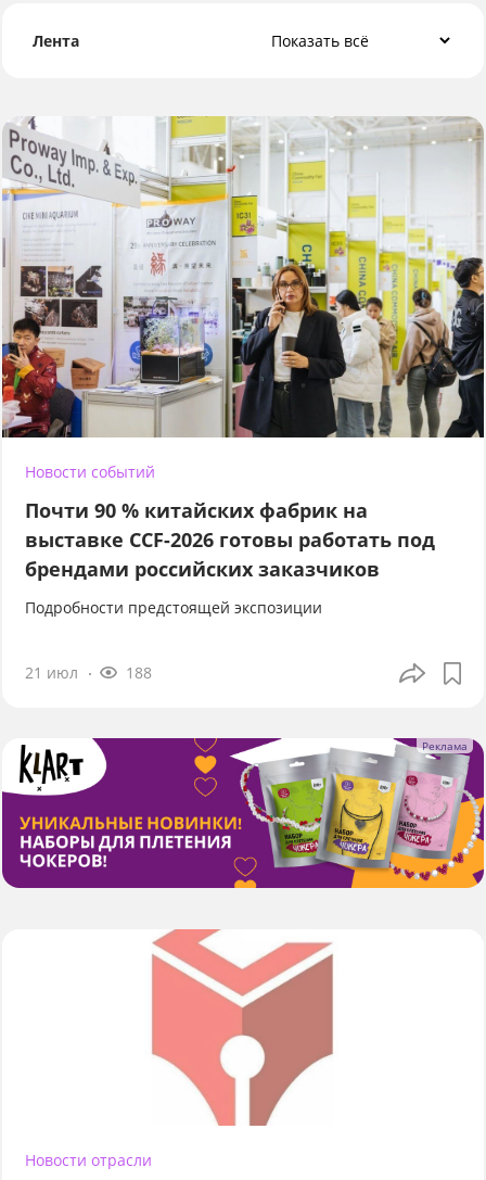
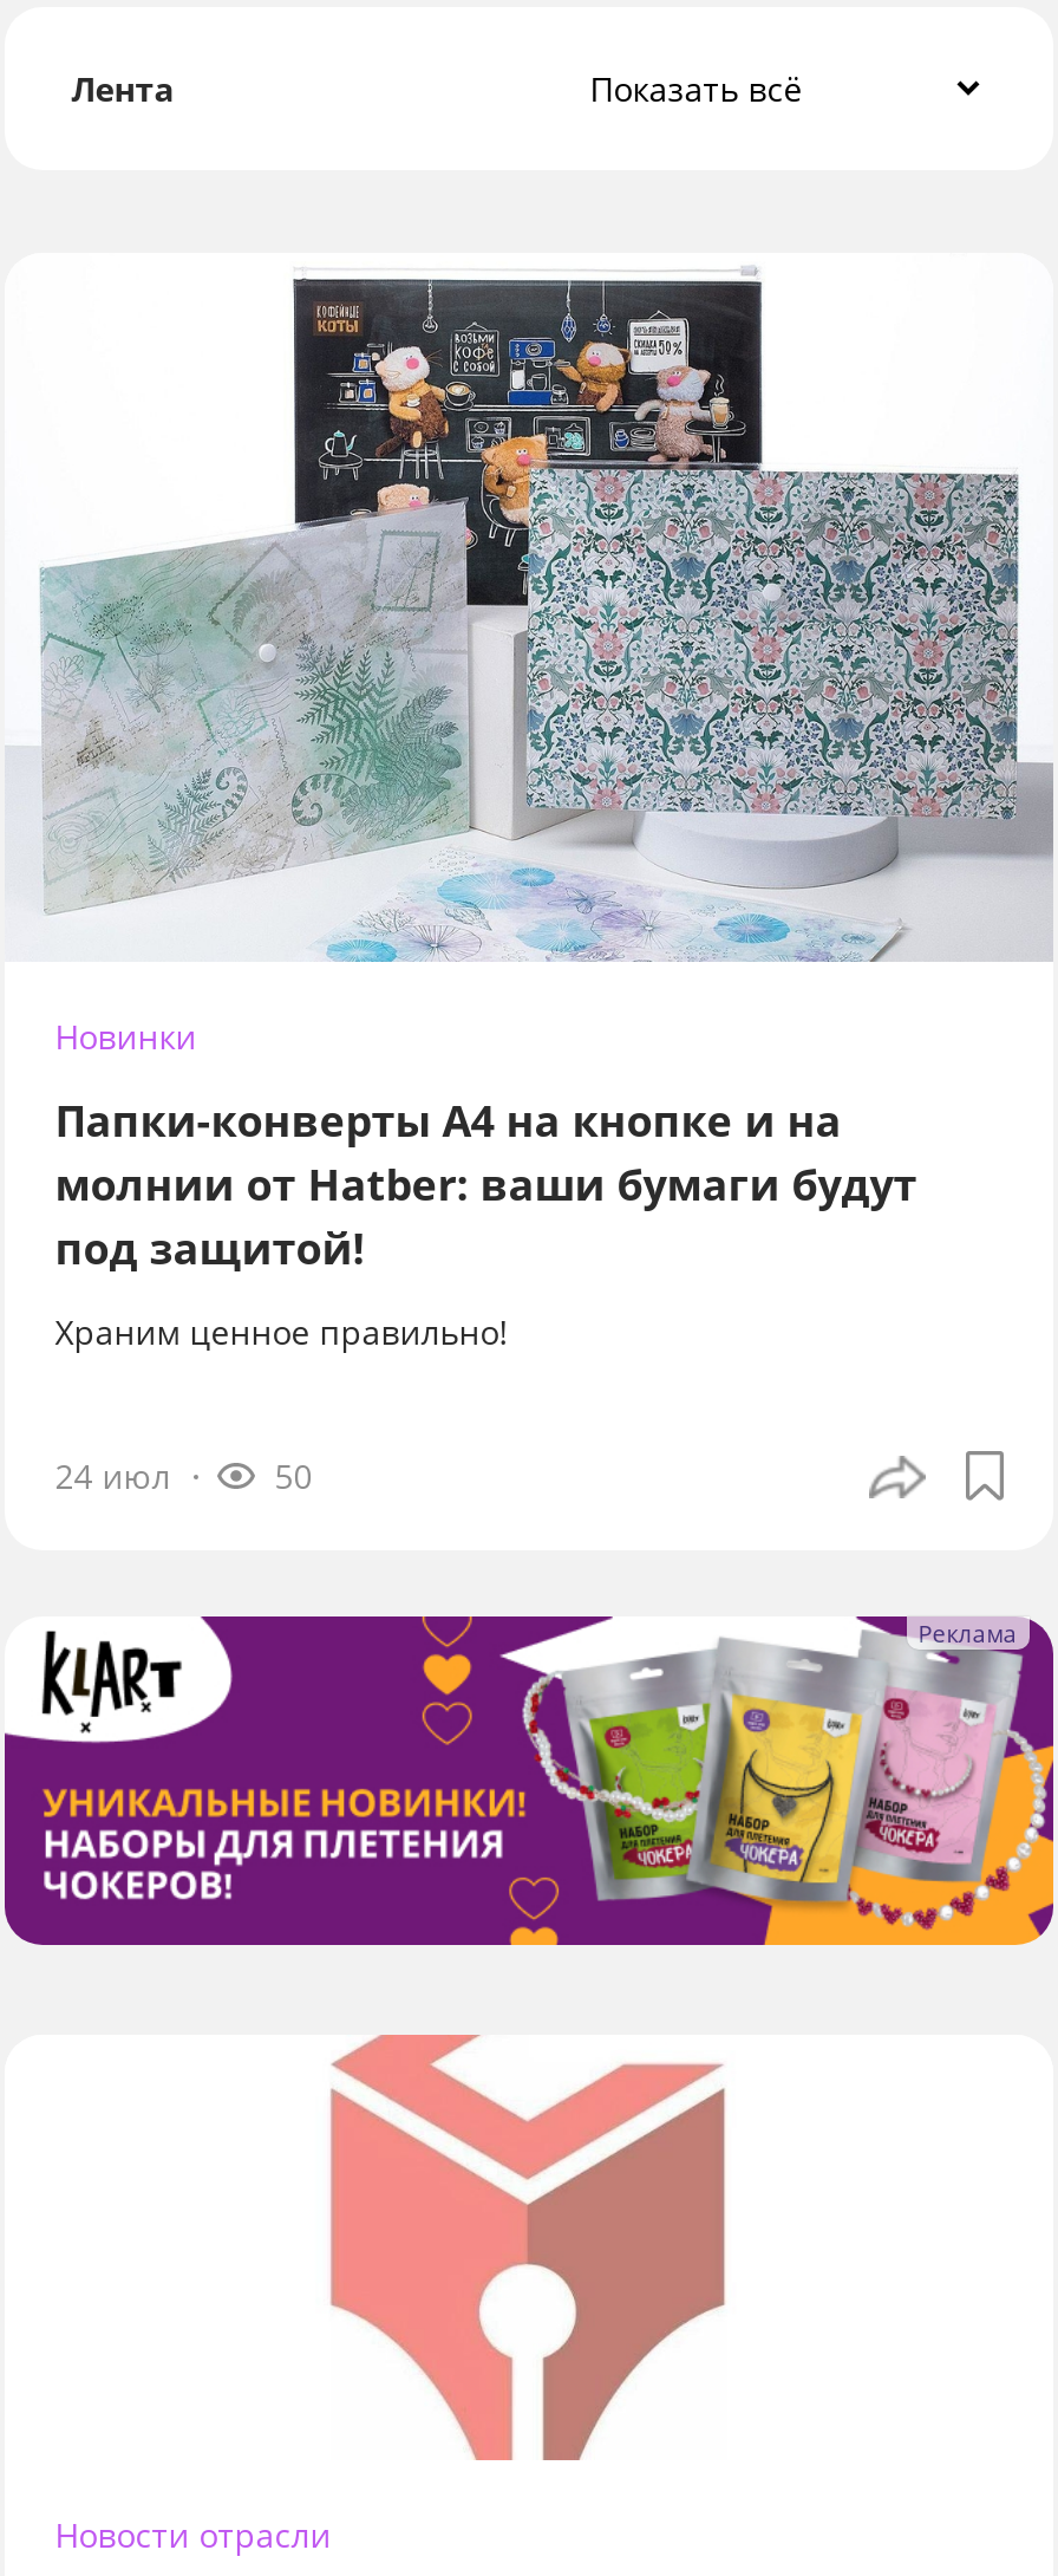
- [image]
- Новости событий
+ [image]
+ Новинки

- Почти 90 % китайских фабрик на
- выставке CCF-2026 готовы работать под
- брендами российских заказчиков
+ Папки-конверты А4 на кнопке и на
+ молнии от Hatber: ваши бумаги будут
+ под защитой!

- Подробности предстоящей экспозиции
+ Храним ценное правильно!

- 21 июл
- 188
+ 24 июл
+ 50
